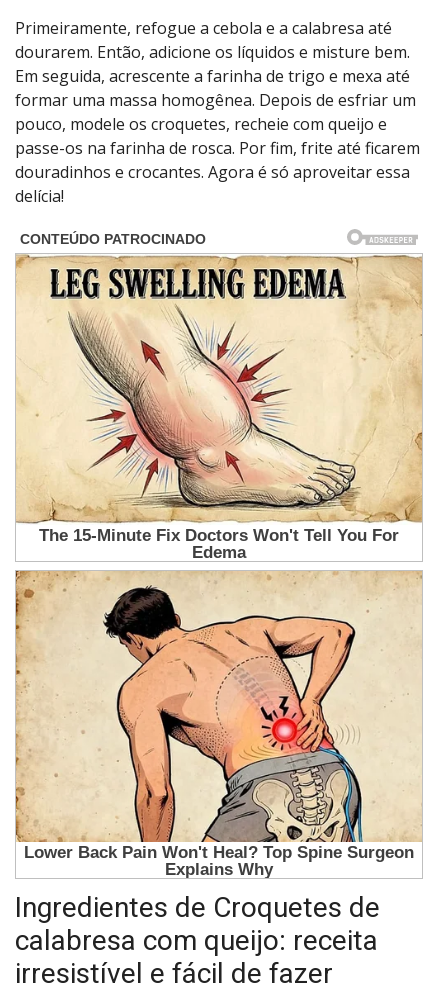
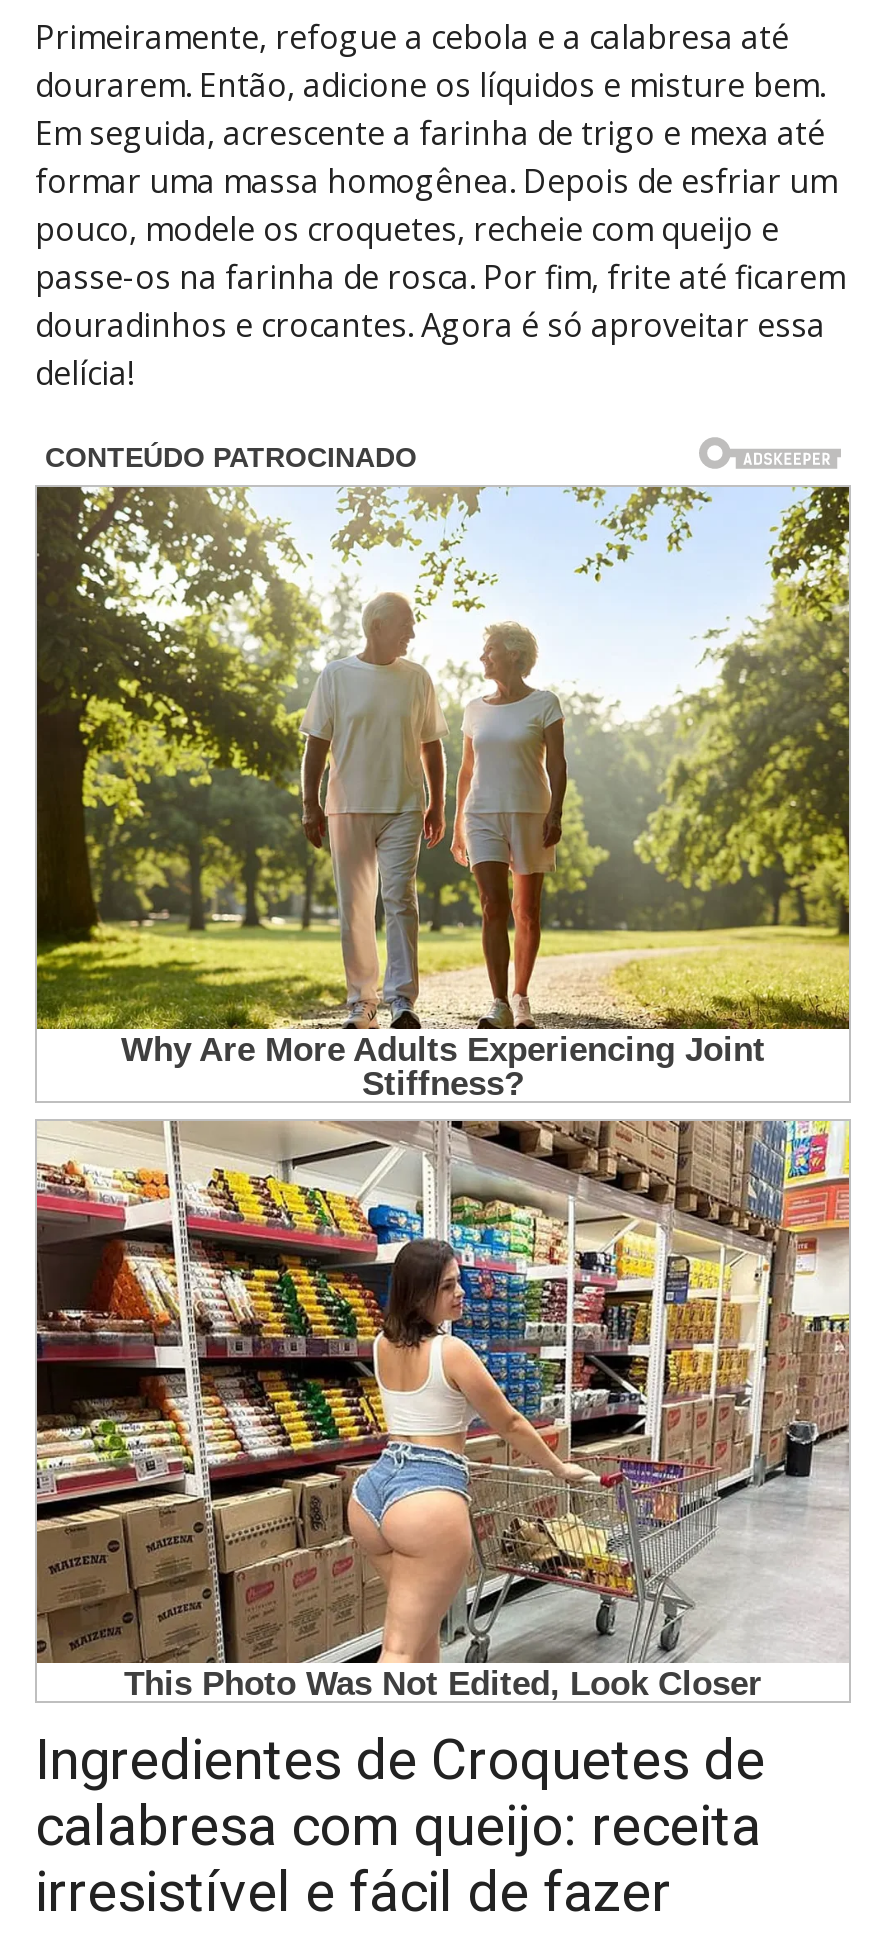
- [image]
+ [image]

- [image]
+ [image]
